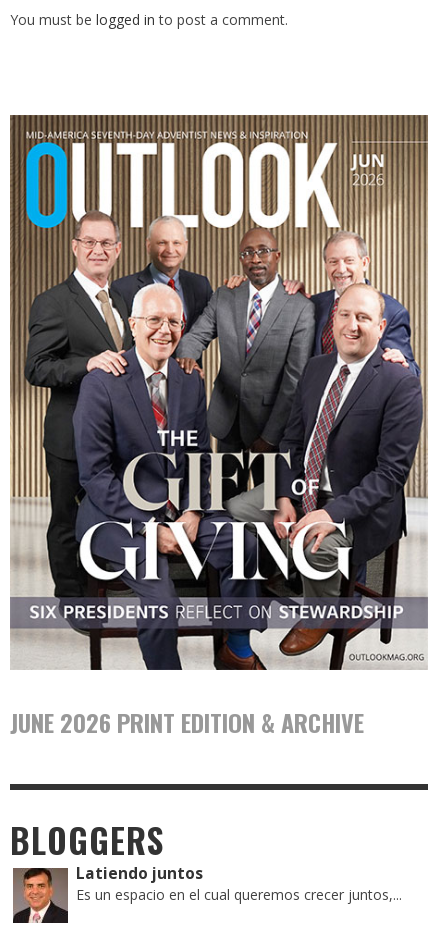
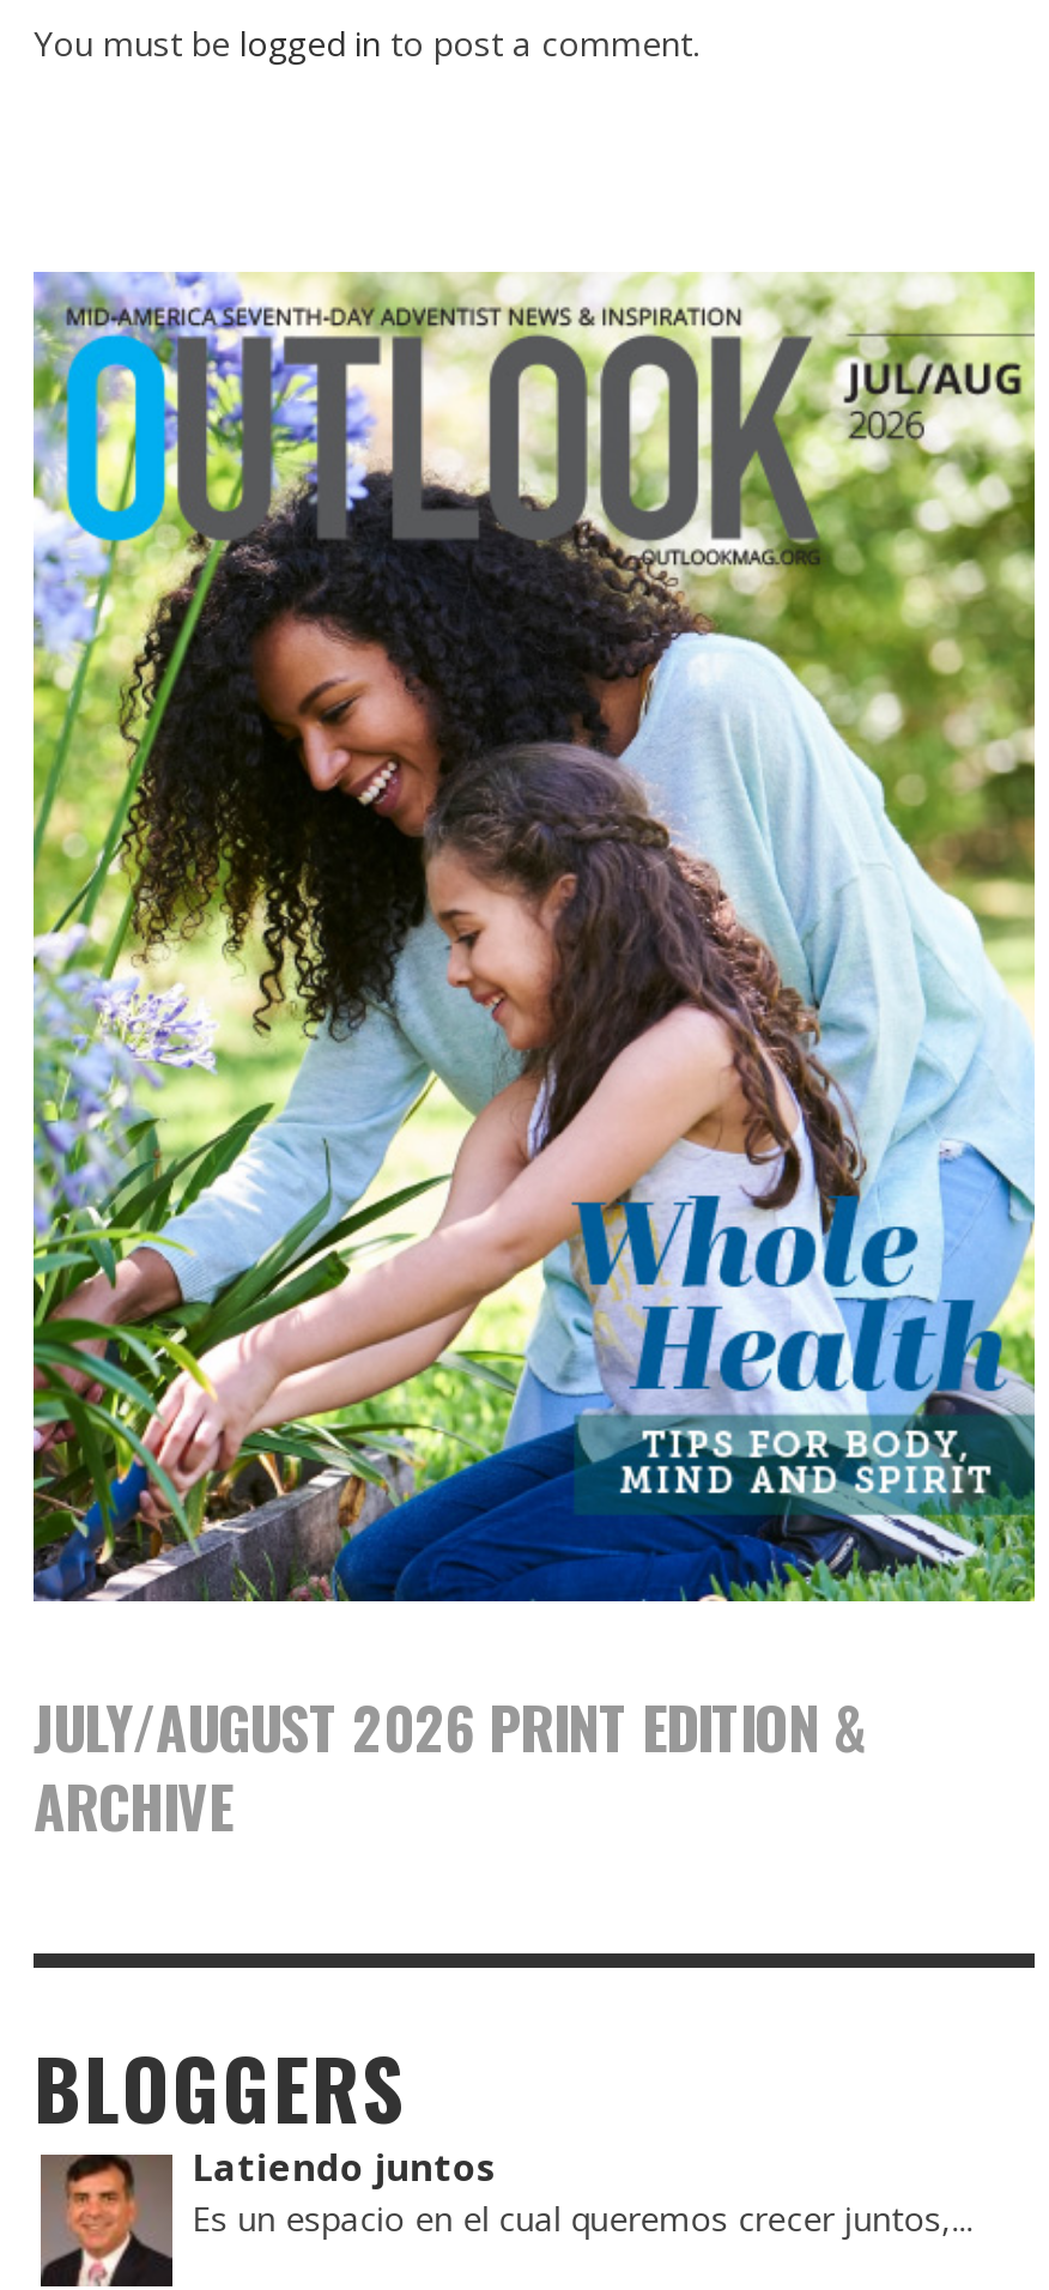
- [image]
- JUNE 2026 PRINT EDITION & ARCHIVE
+ [image]
+ JULY/AUGUST 2026 PRINT EDITION &
+ ARCHIVE
